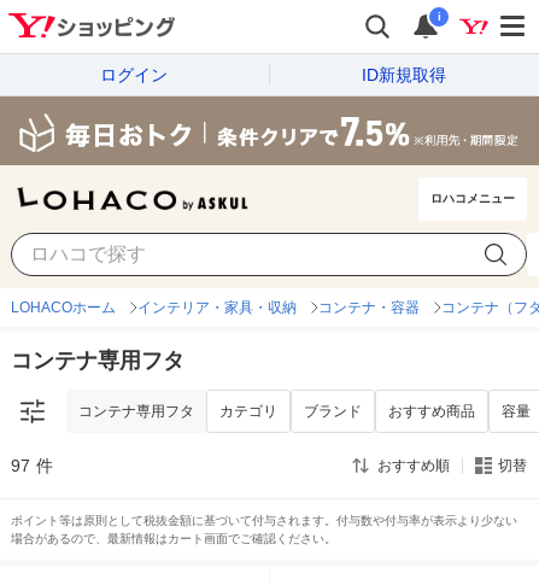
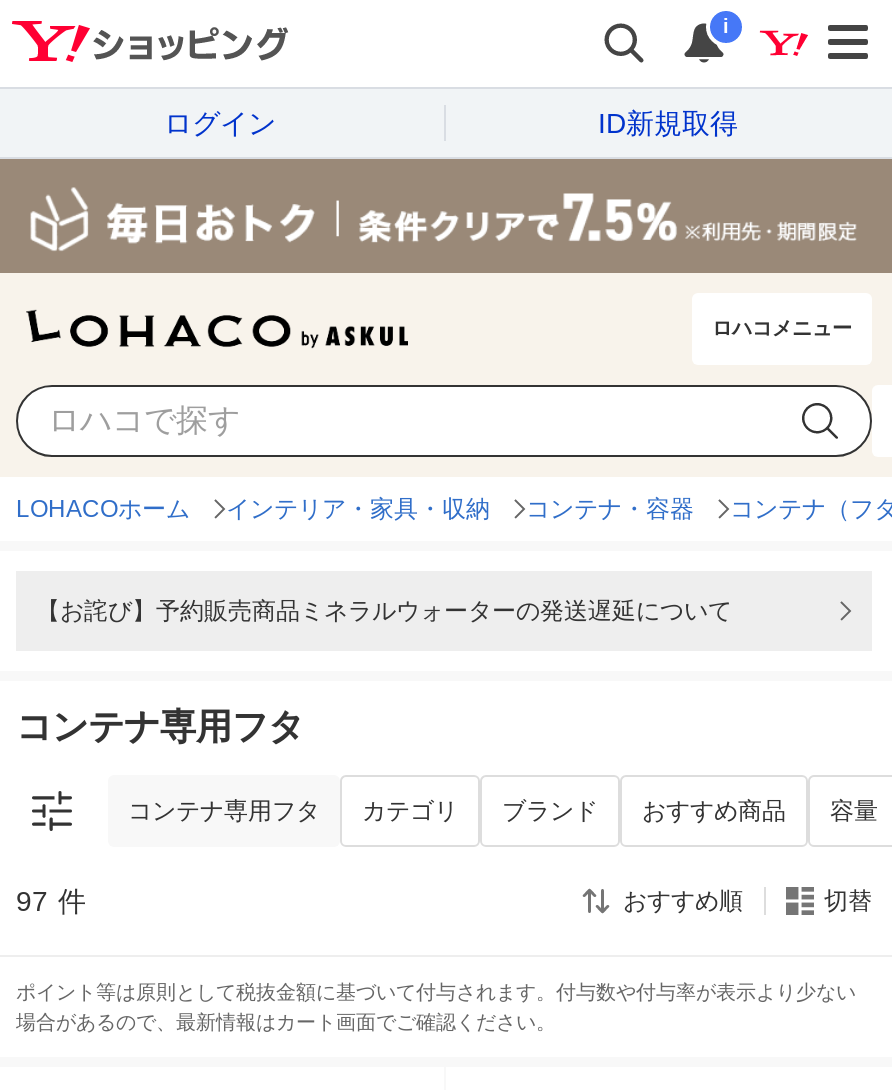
+ 【お詫び】予約販売商品ミネラルウォーターの発送遅延について
